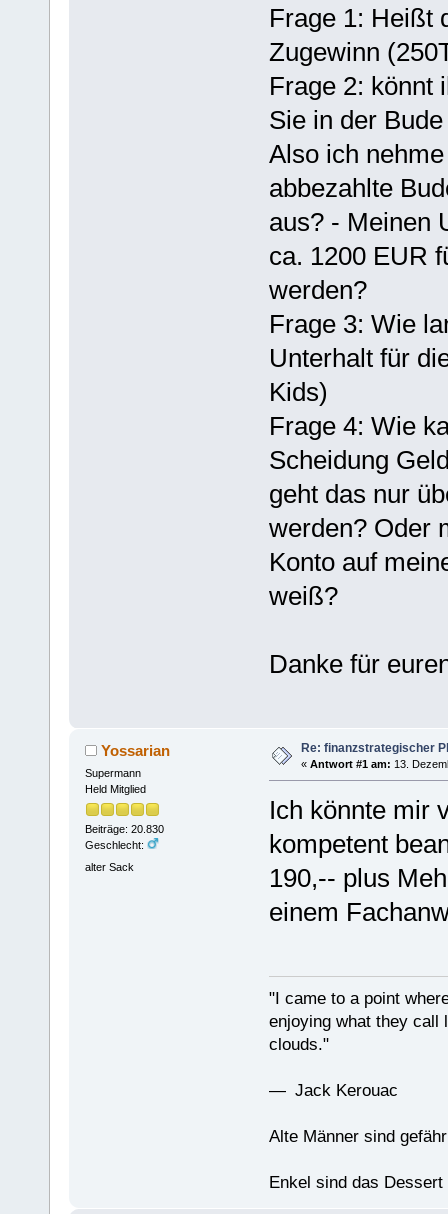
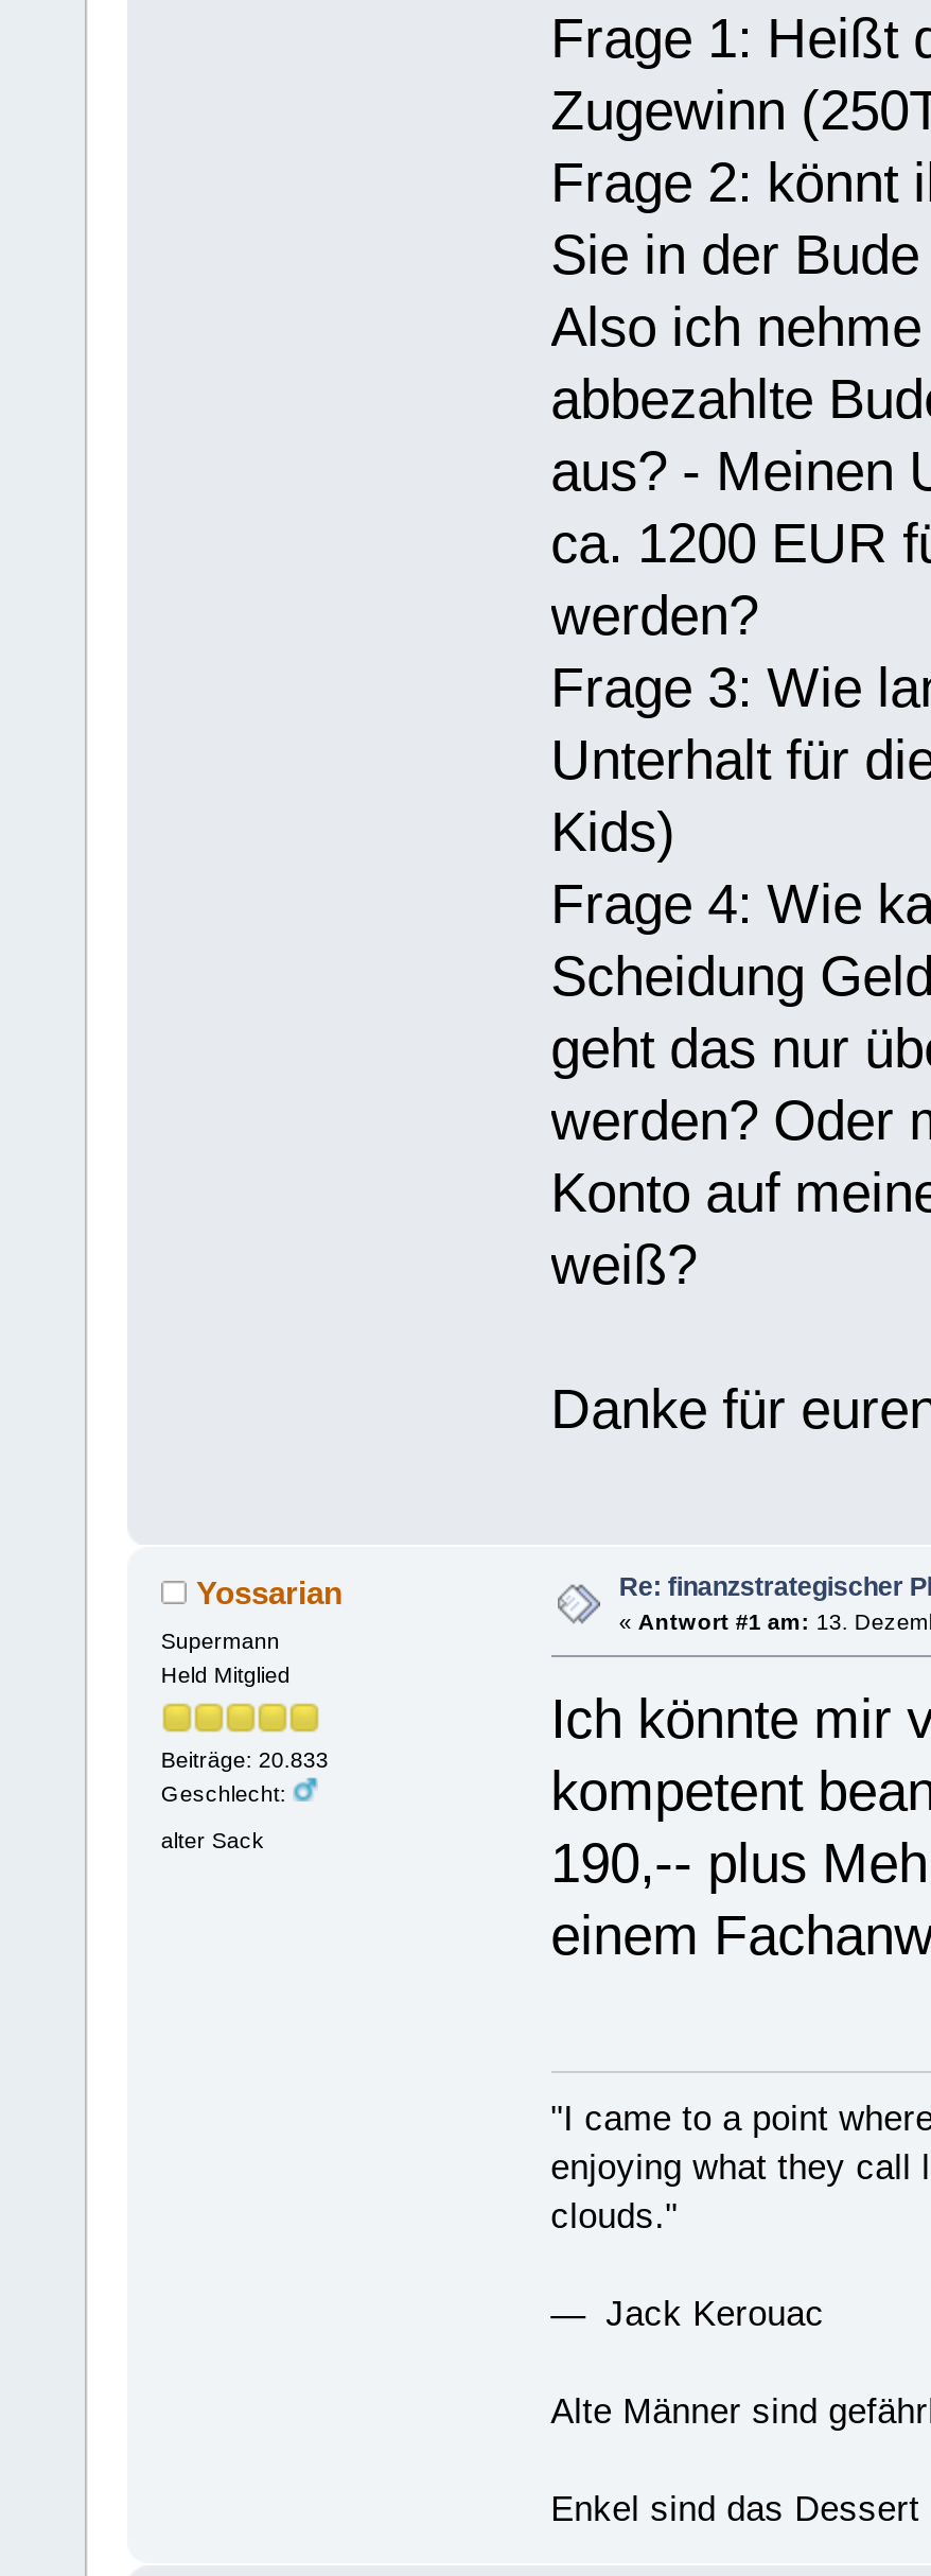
- Beiträge: 20.830
+ Beiträge: 20.833
